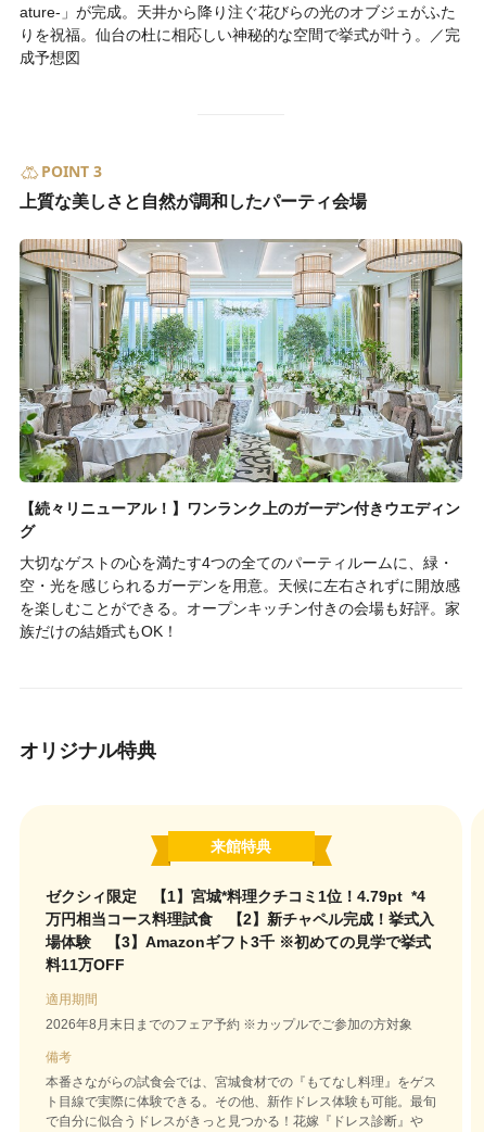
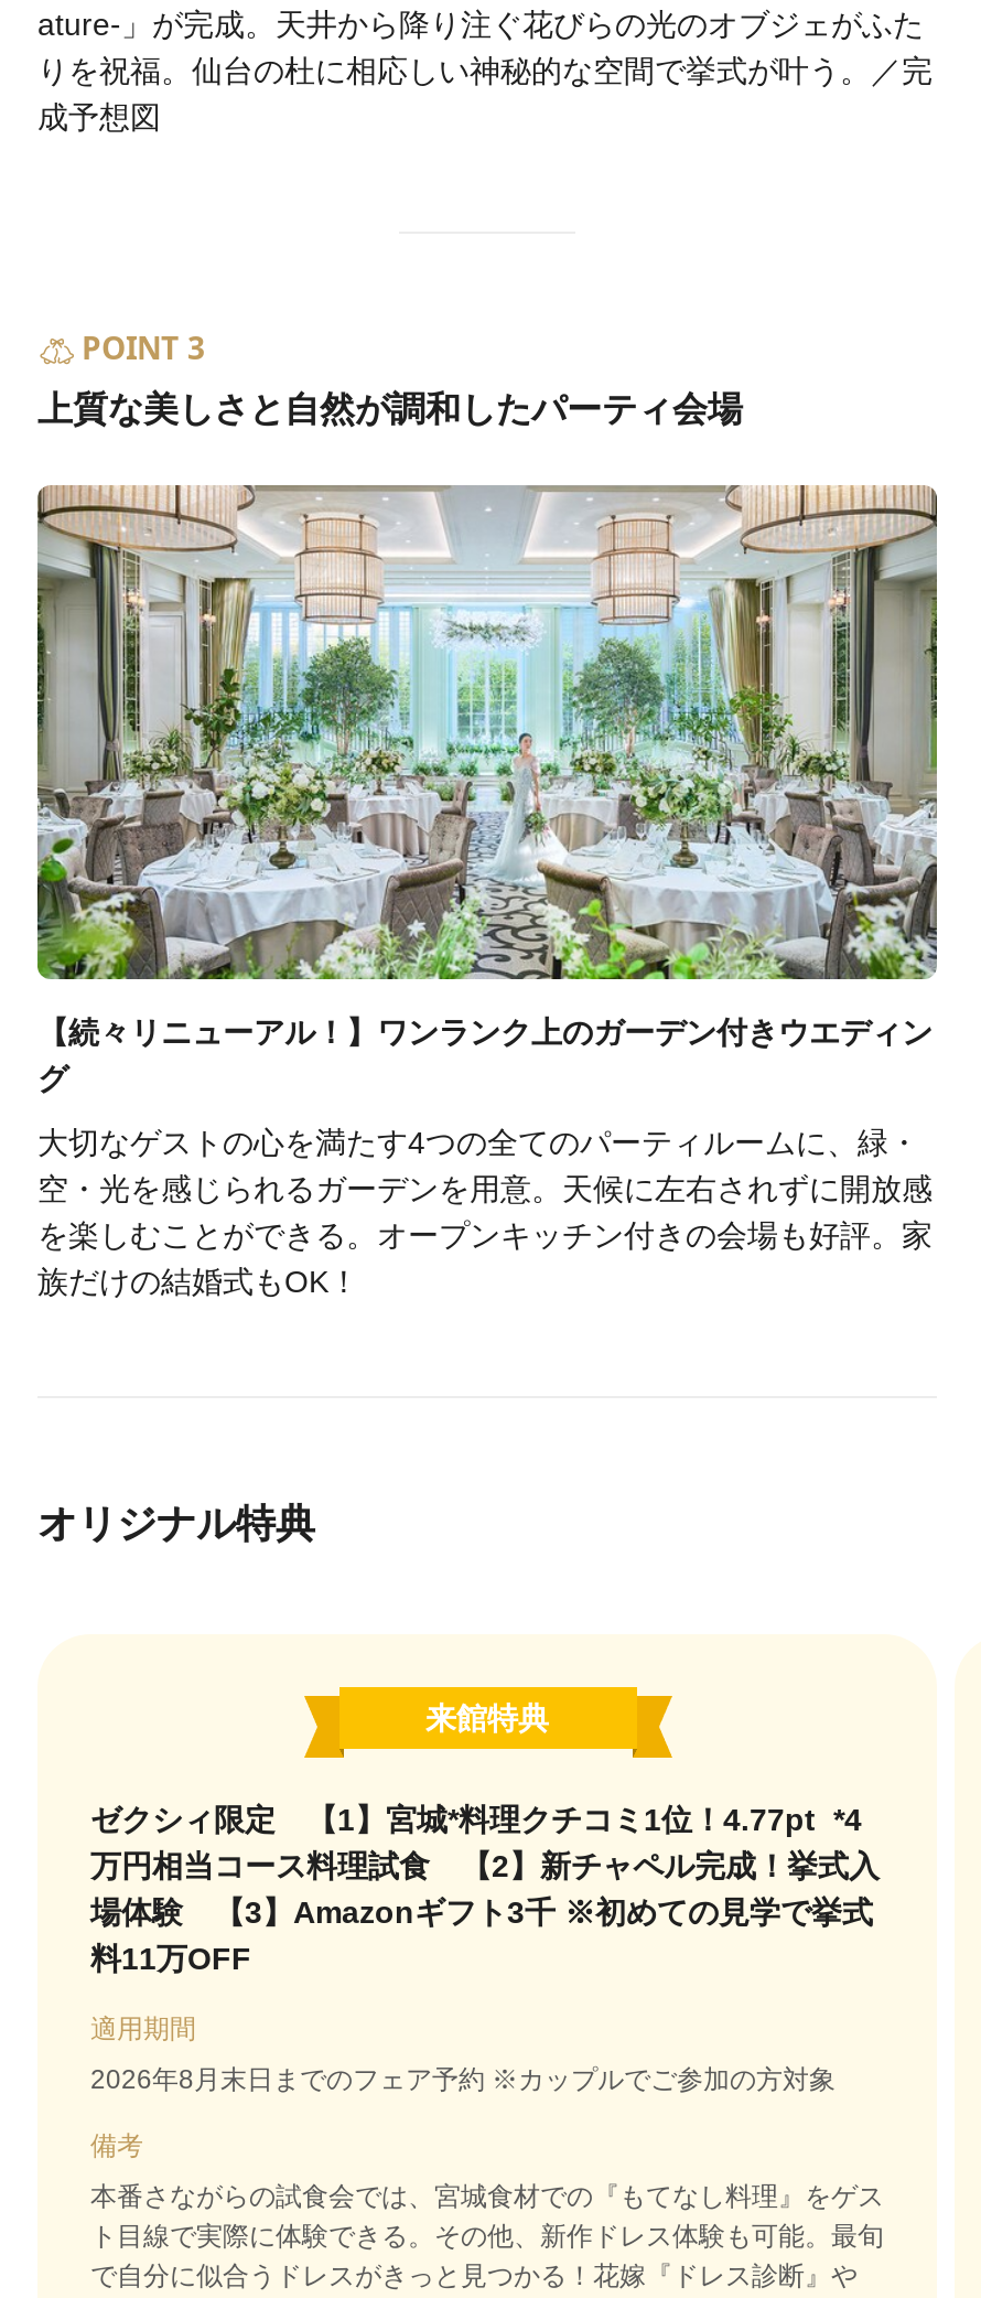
- ゼクシィ限定 【1】宮城*料理クチコミ1位！4.79pt *4
+ ゼクシィ限定 【1】宮城*料理クチコミ1位！4.77pt *4
